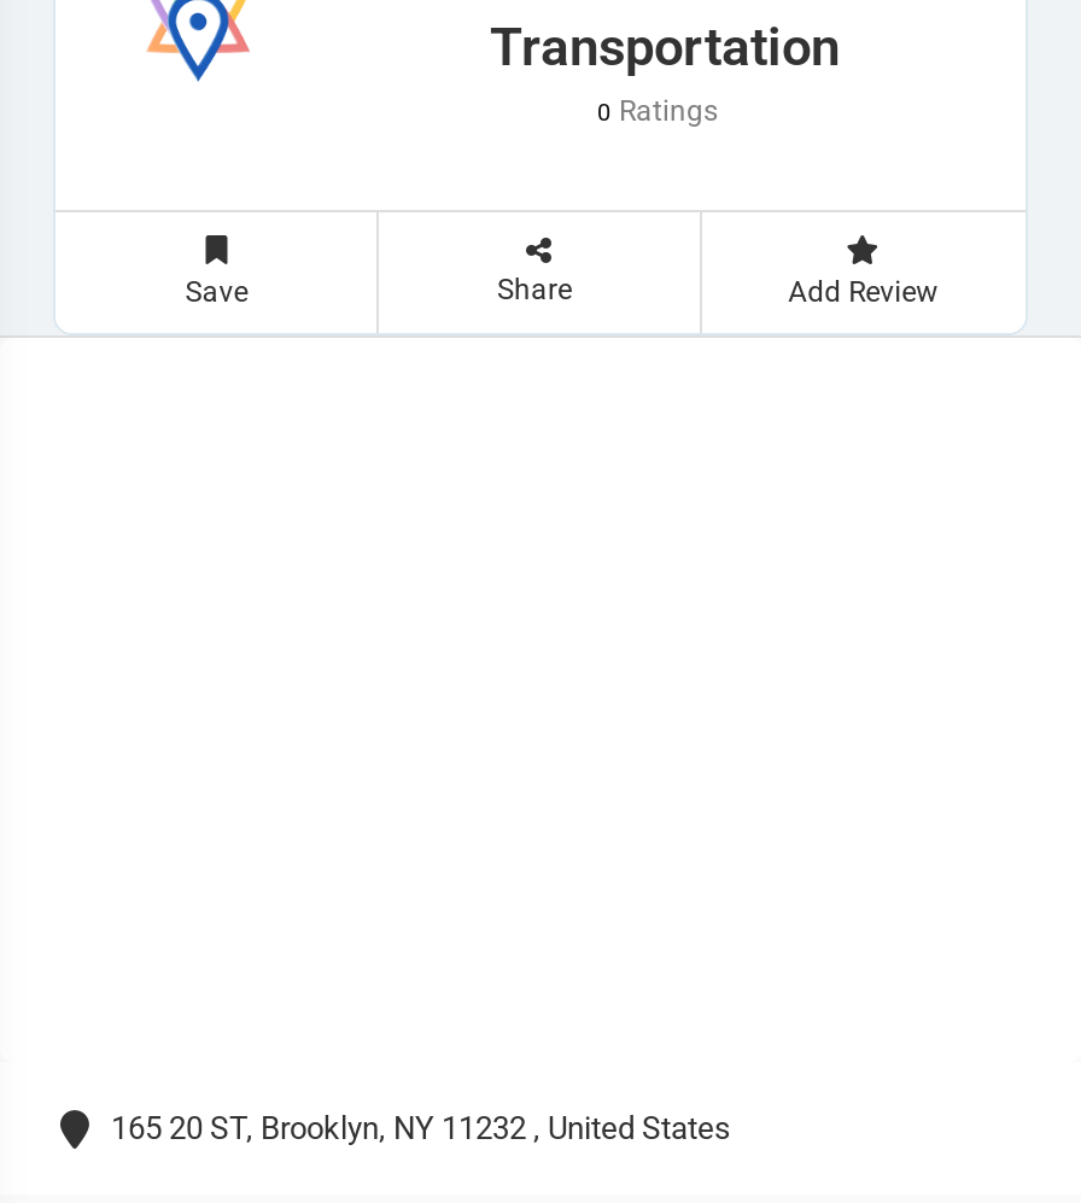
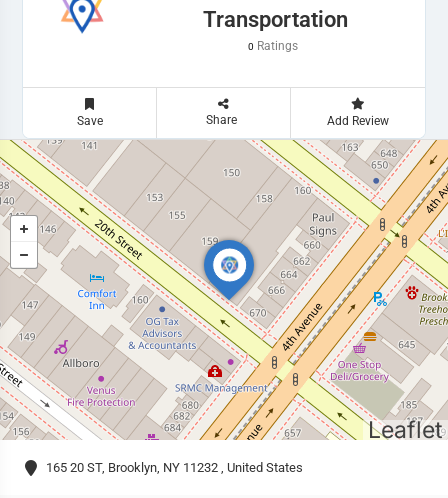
+ [image]
+ Leaflet
